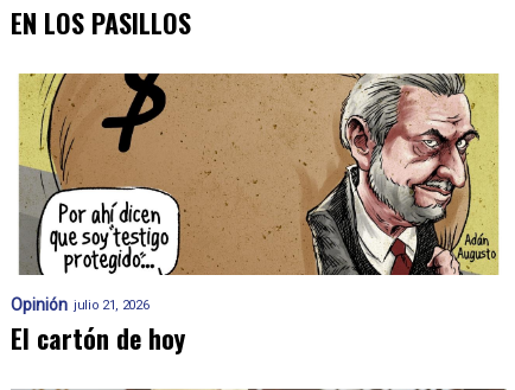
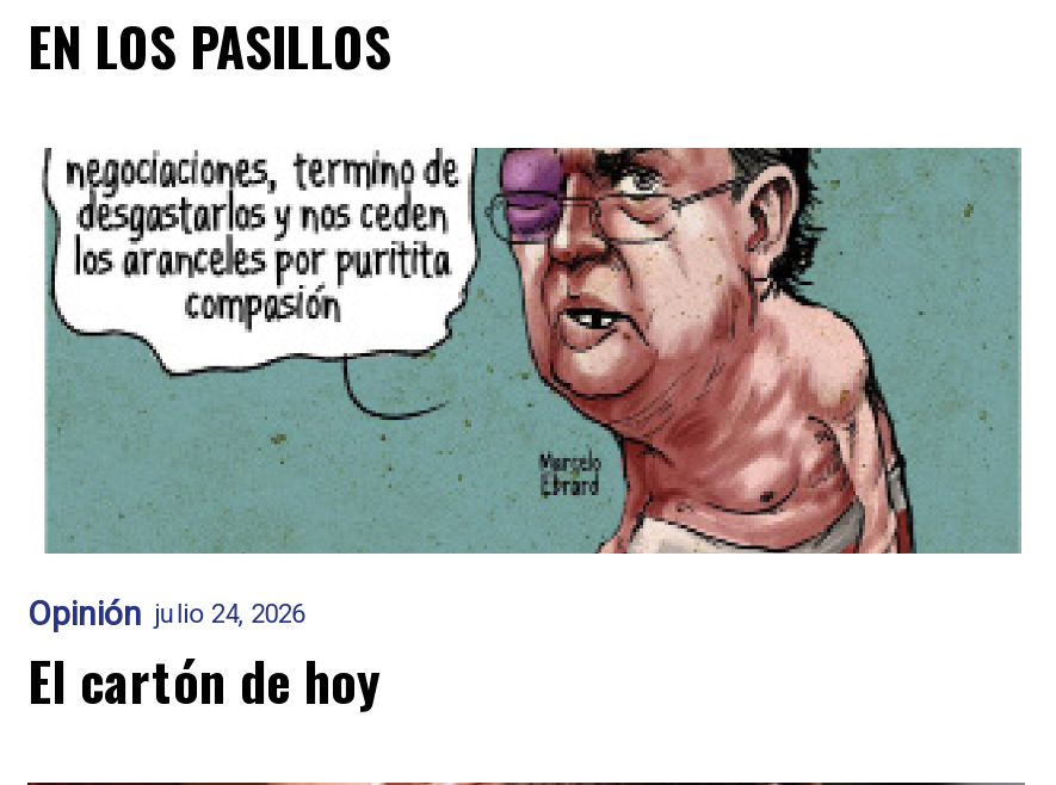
- [image]
- Opinión julio 21, 2026
+ [image]
+ Opinión julio 24, 2026
